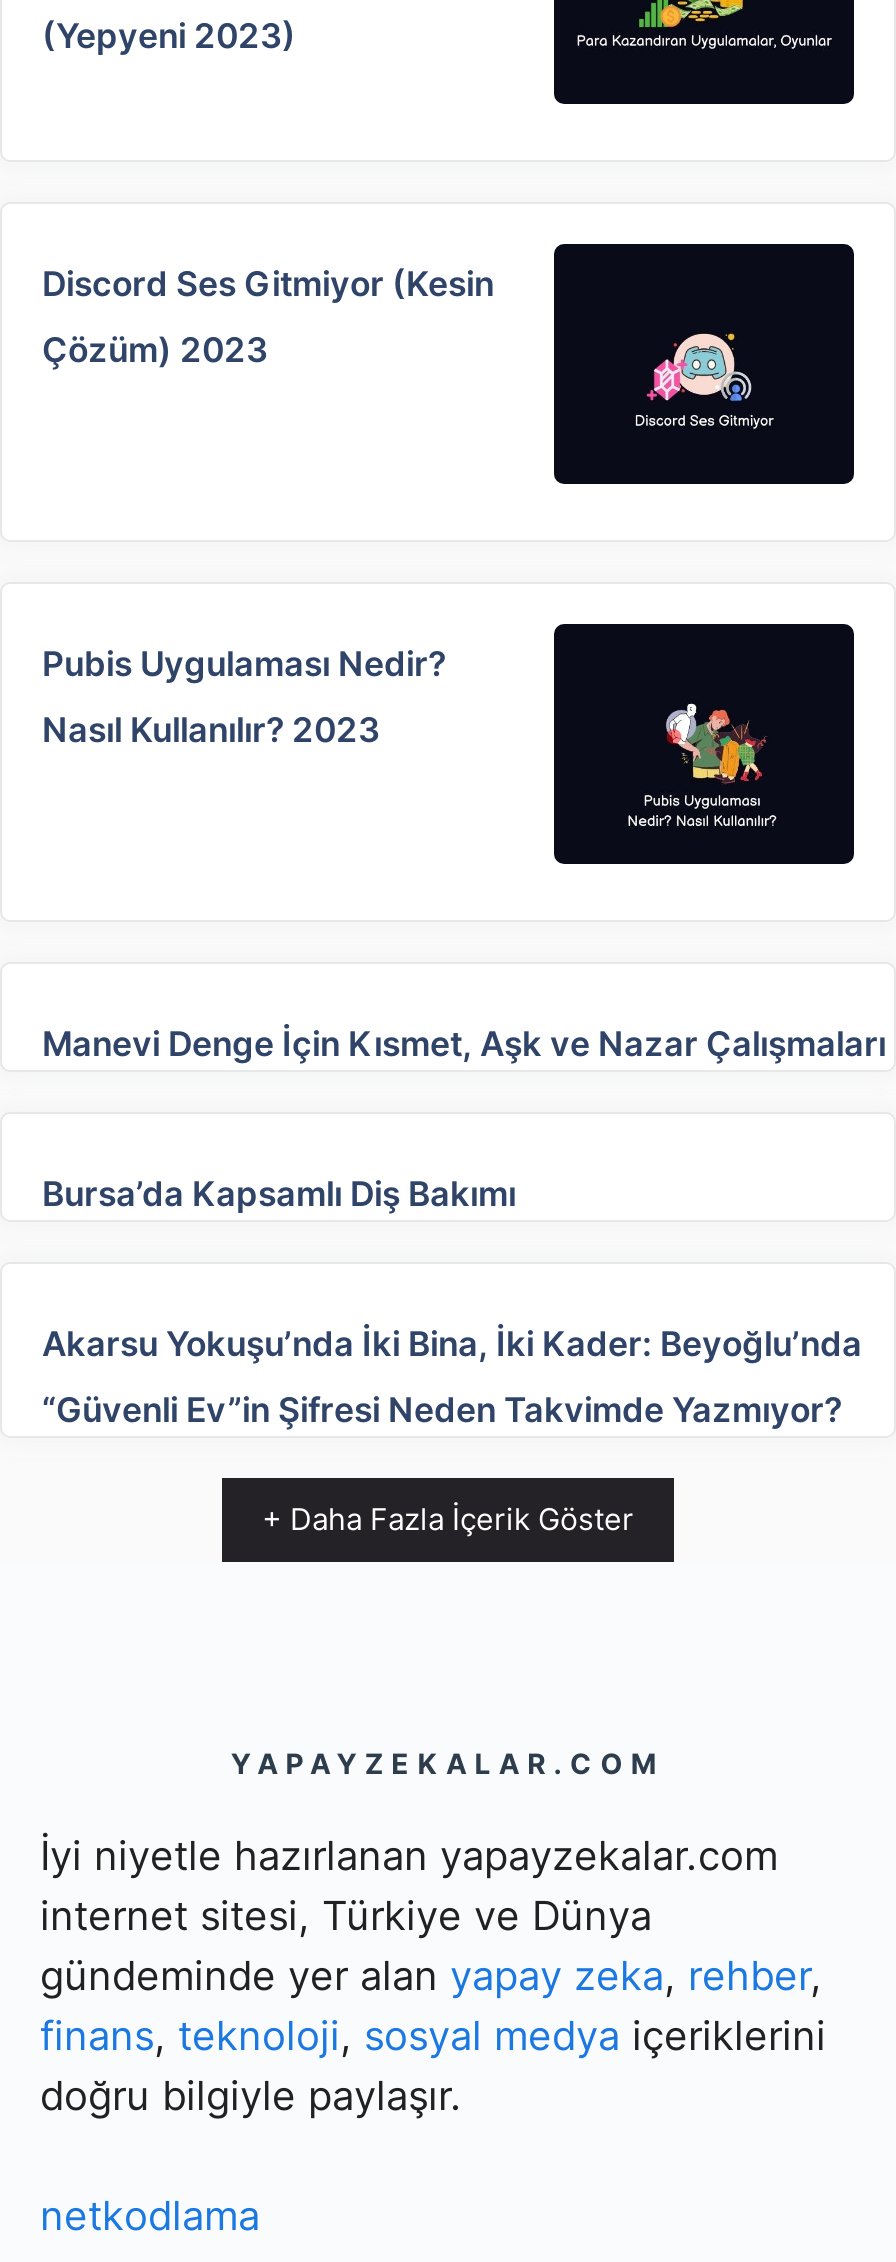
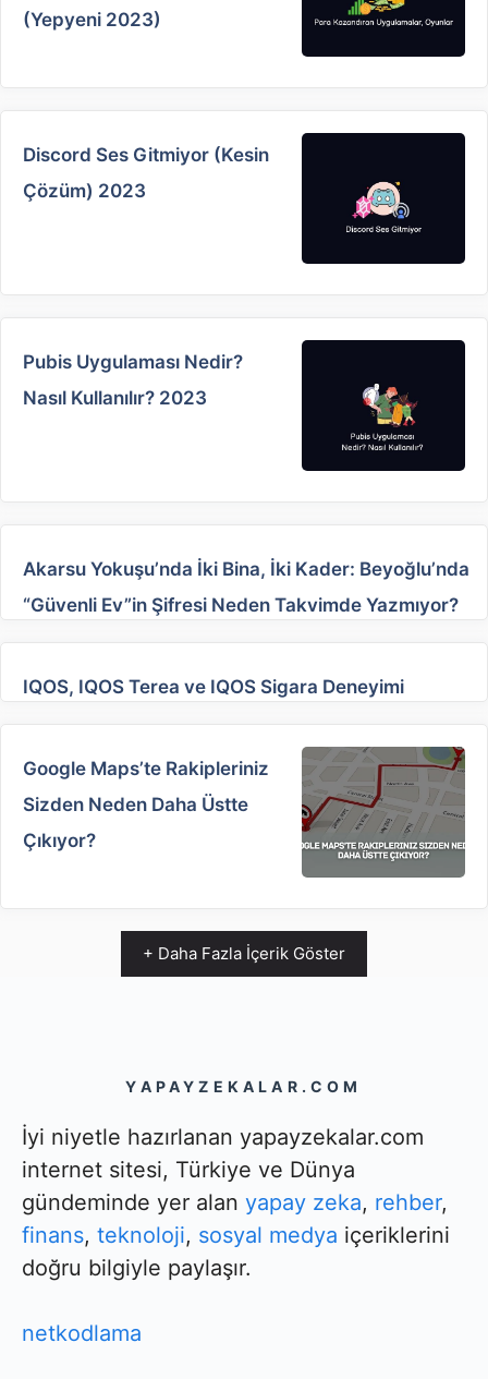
- Manevi Denge İçin Kısmet, Aşk ve Nazar Çalışmaları

- Bursa’da Kapsamlı Diş Bakımı

moved up: Akarsu Yokuşu’nda İki Bina, İki Kader: Beyoğlu’nda | “Güvenli Ev”in Şifresi Neden Takvimde Yazmıyor?

+ IQOS, IQOS Terea ve IQOS Sigara Deneyimi

+ [image]
+ Google Maps’te Rakipleriniz
+ Sizden Neden Daha Üstte
+ Çıkıyor?
